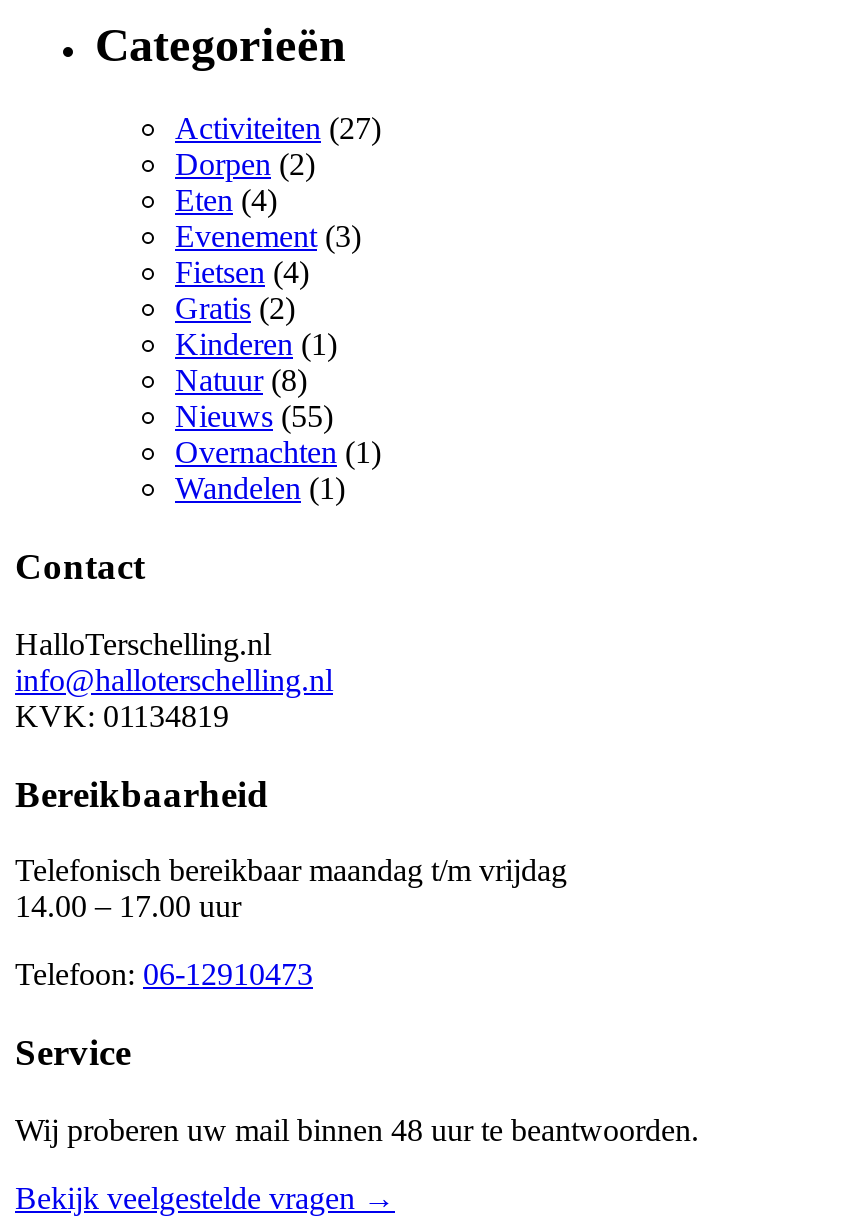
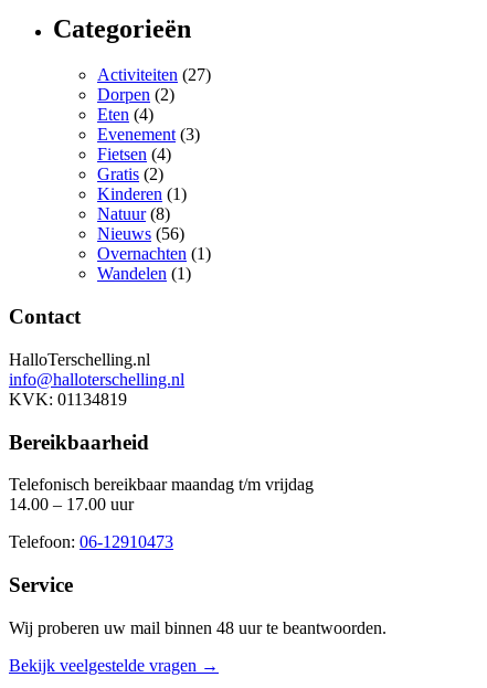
- Nieuws (55)
+ Nieuws (56)
